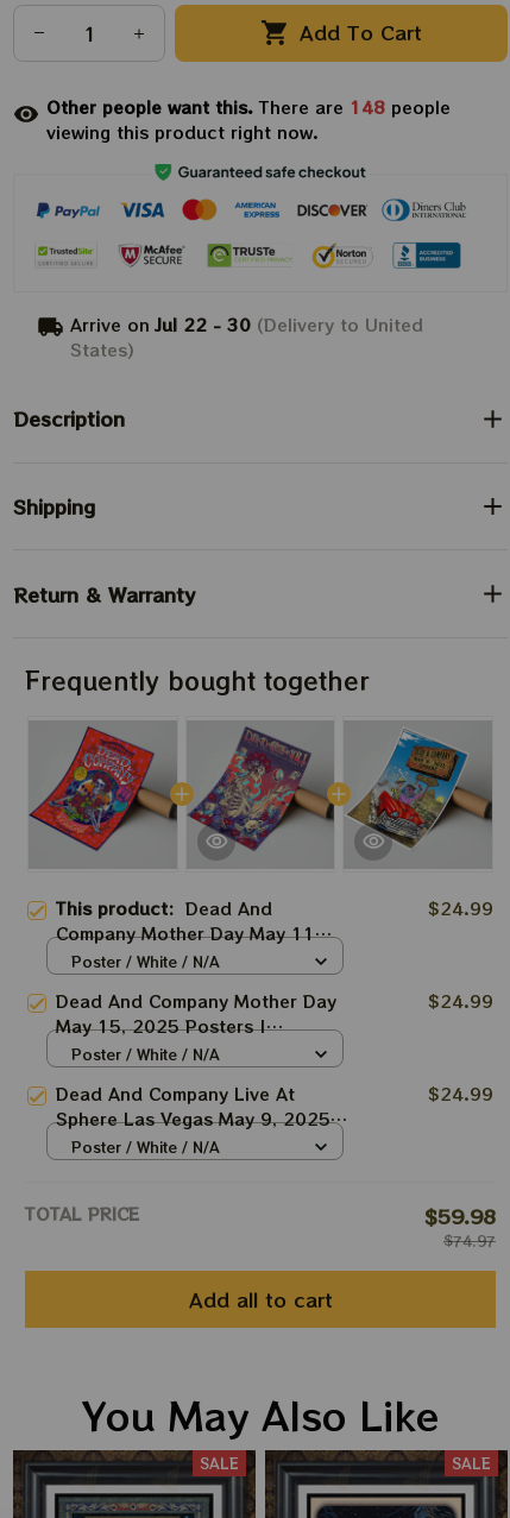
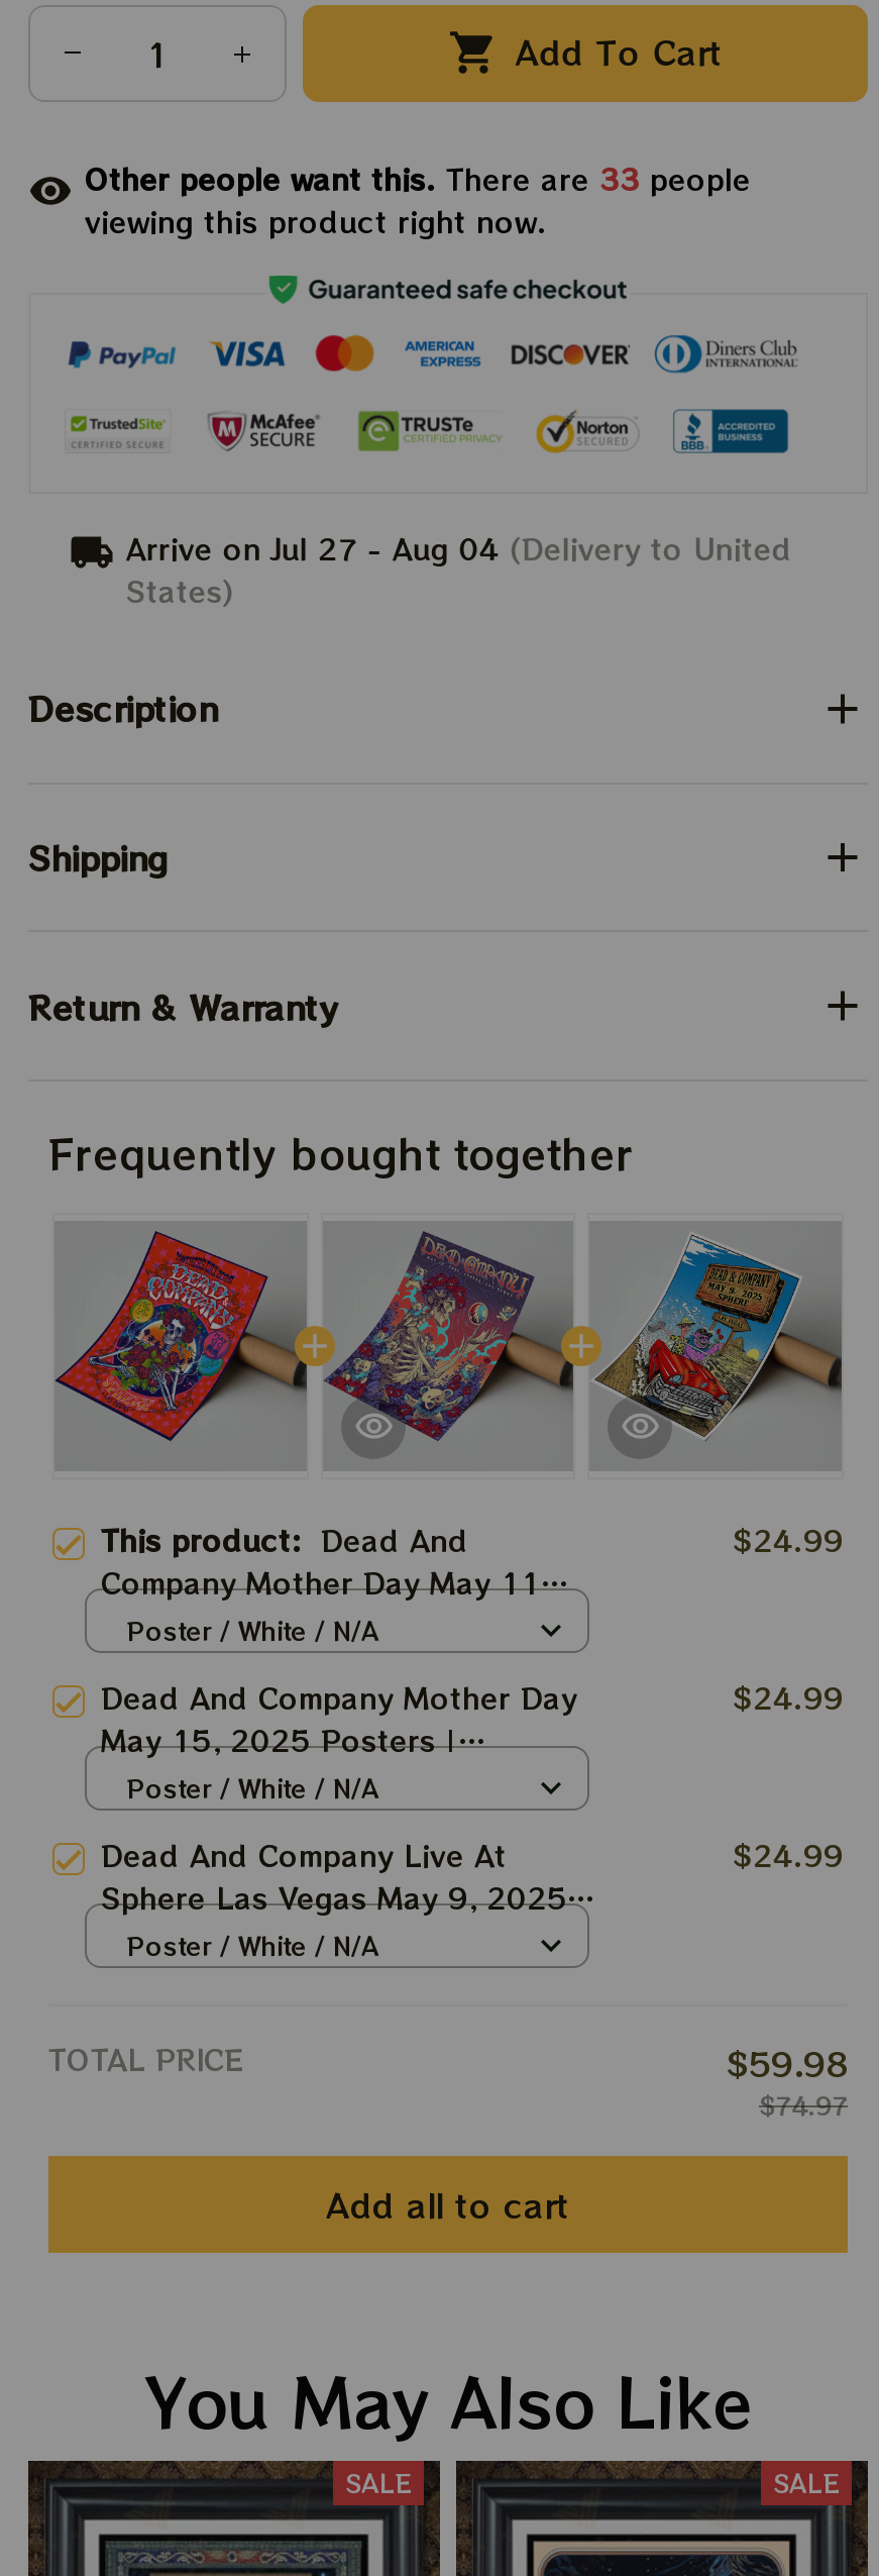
- Other people want this. There are 148 people
+ Other people want this. There are 33 people

- Arrive on Jul 22 - 30 (Delivery to United
+ Arrive on Jul 27 - Aug 04 (Delivery to United
